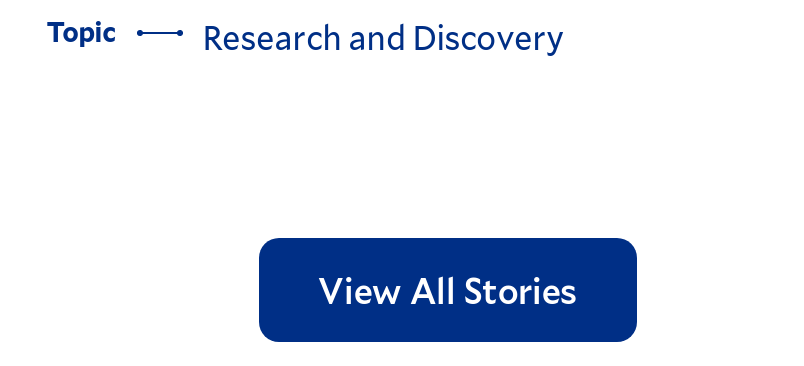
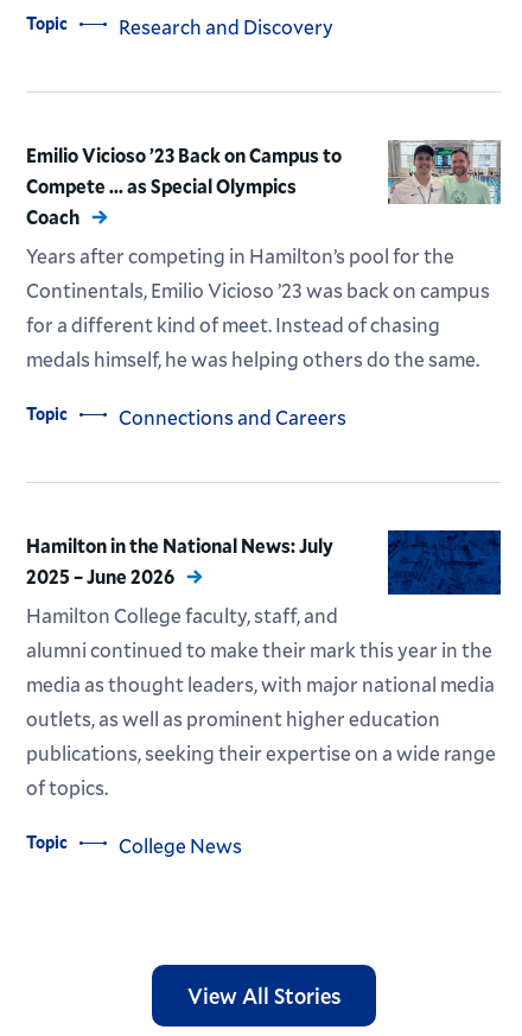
+ [image]
+ Emilio Vicioso ’23 Back on Campus to
+ Compete ... as Special Olympics
+ Coach
+ Years after competing in Hamilton’s pool for the
+ Continentals, Emilio Vicioso ’23 was back on campus
+ for a different kind of meet. Instead of chasing
+ medals himself, he was helping others do the same.
+ Topic
+ Connections and Careers

+ [image]
+ Hamilton in the National News: July
+ 2025 – June 2026
+ Hamilton College faculty, staff, and
+ alumni continued to make their mark this year in the
+ media as thought leaders, with major national media
+ outlets, as well as prominent higher education
+ publications, seeking their expertise on a wide range
+ of topics.
+ Topic
+ College News
